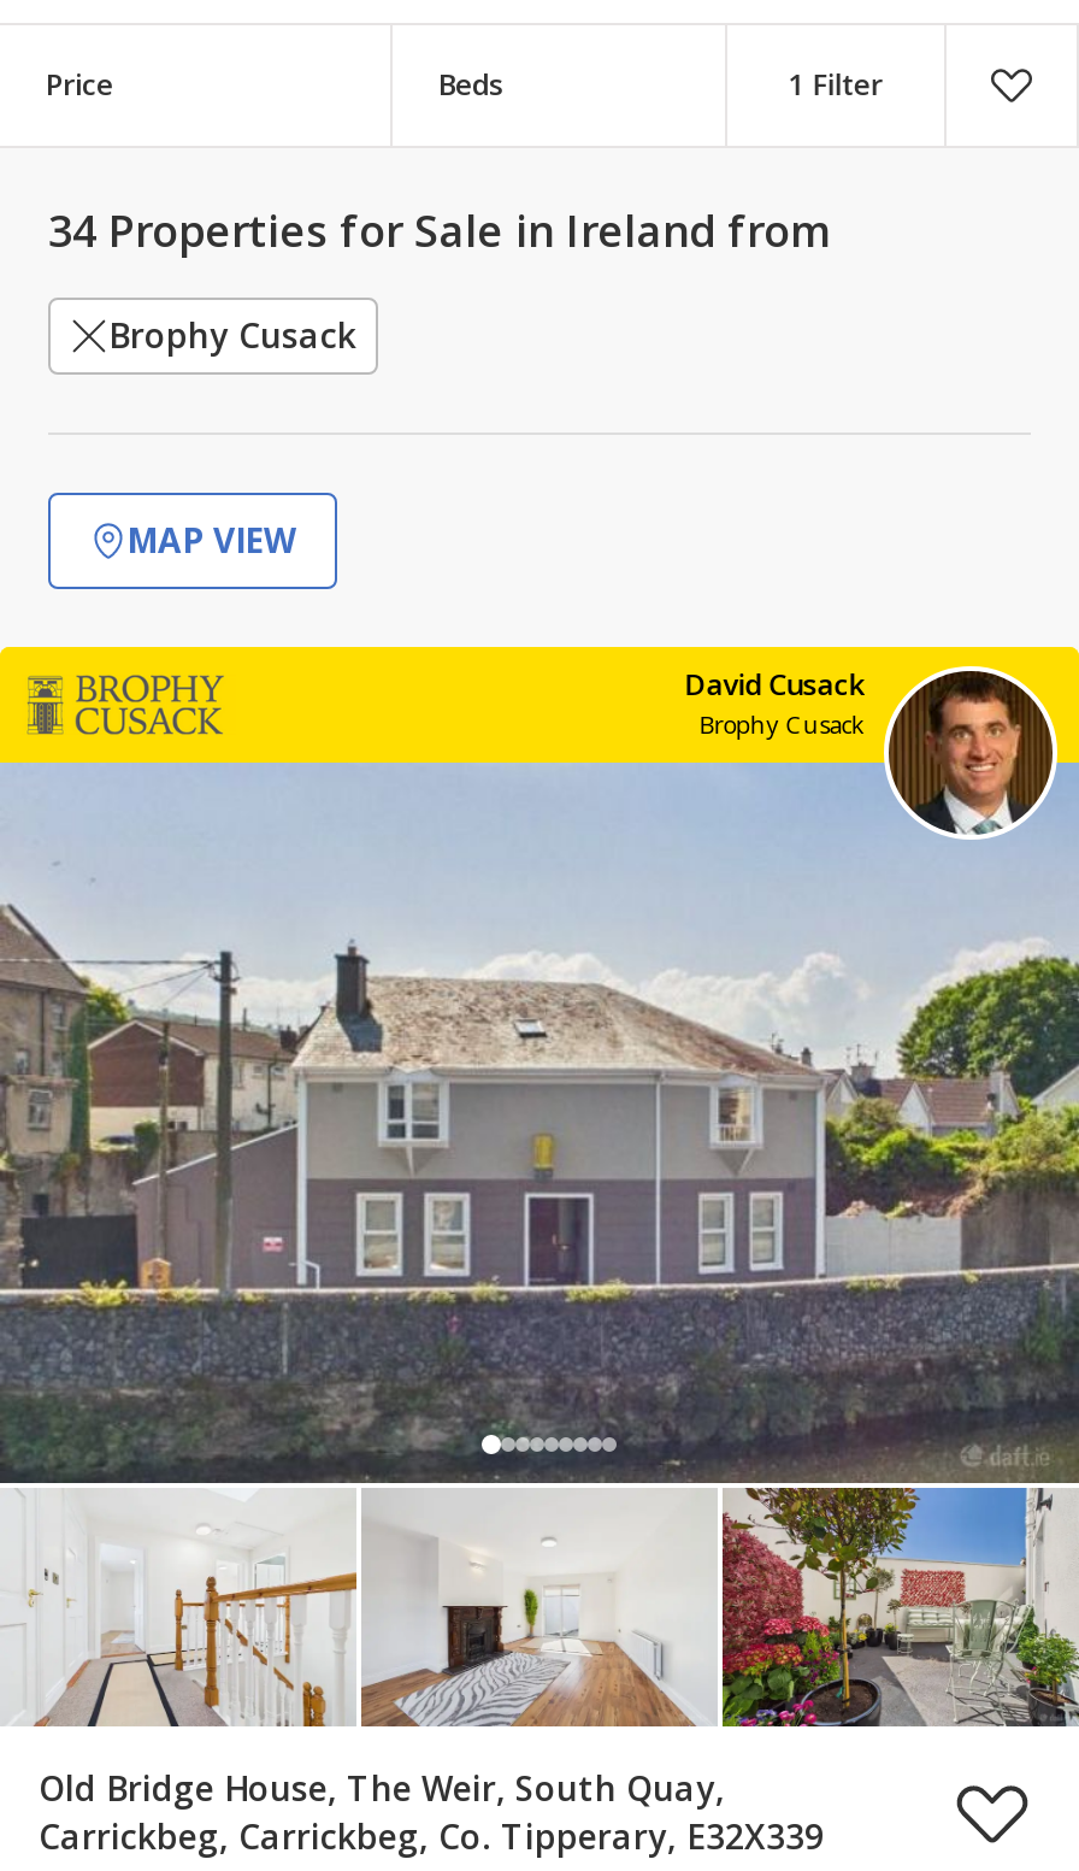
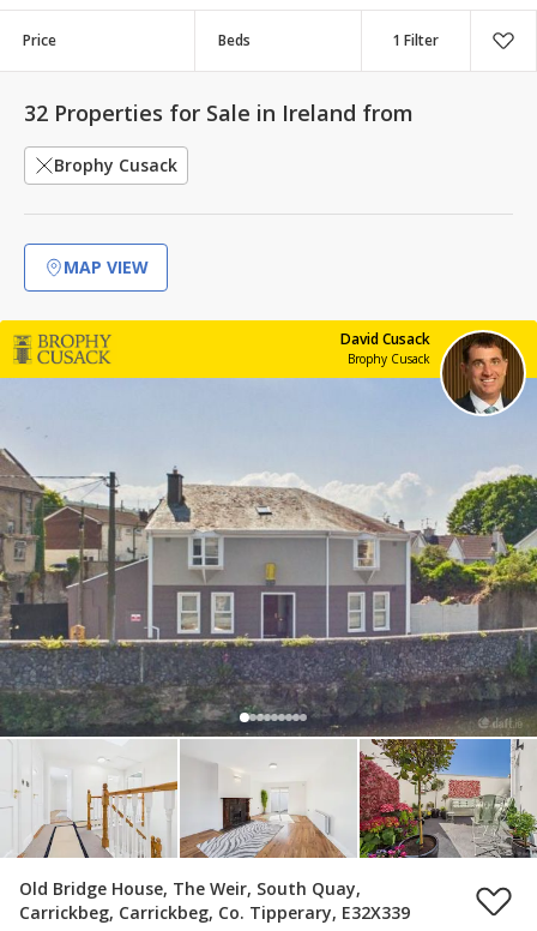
- 34 Properties for Sale in Ireland from
+ 32 Properties for Sale in Ireland from
